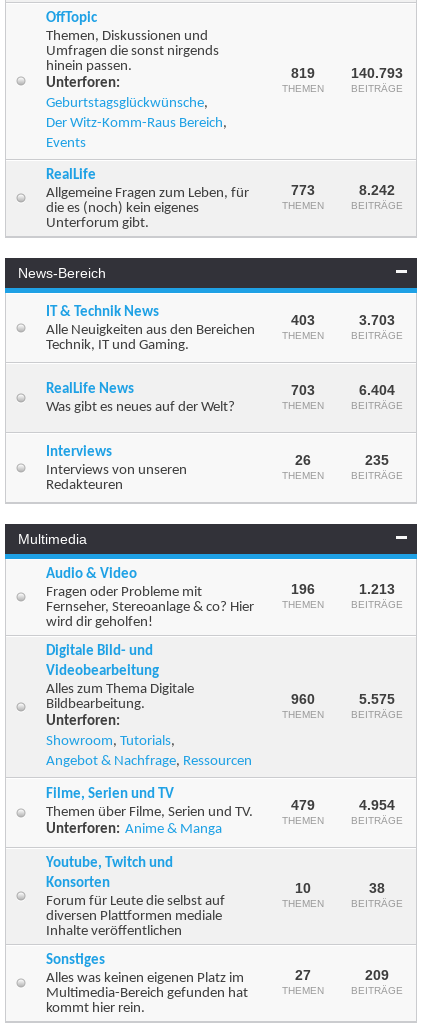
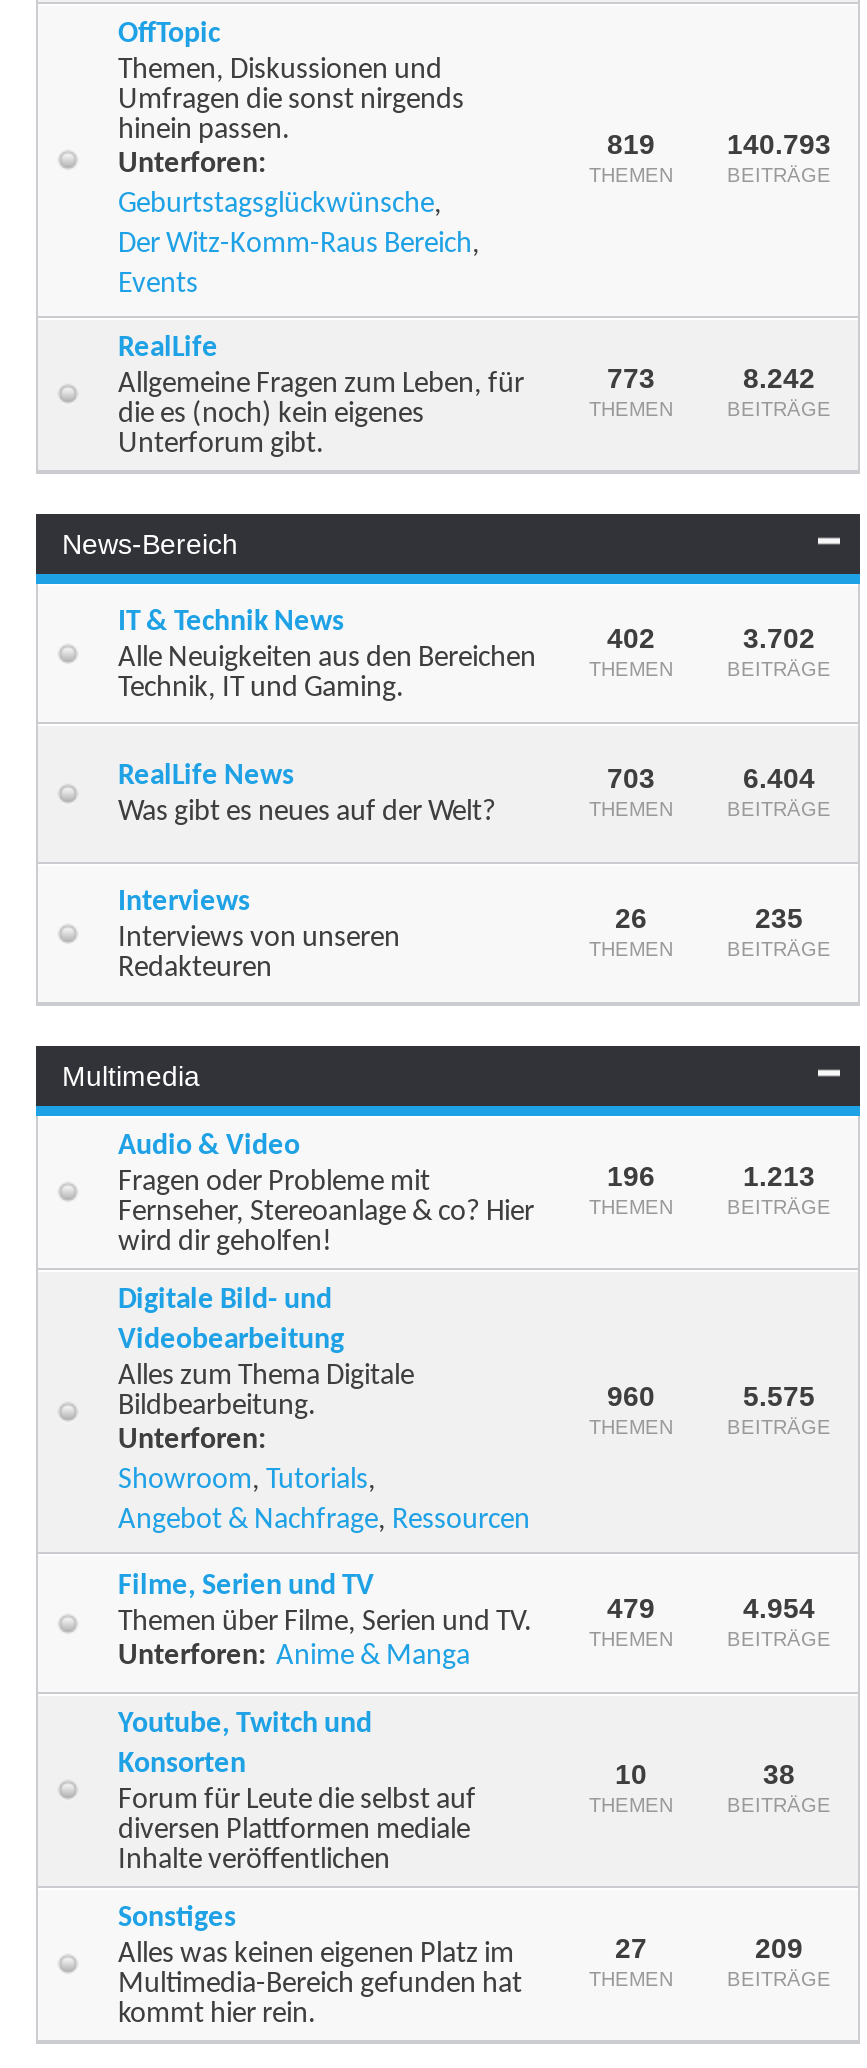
- 403
+ 402

- 3.703
+ 3.702
